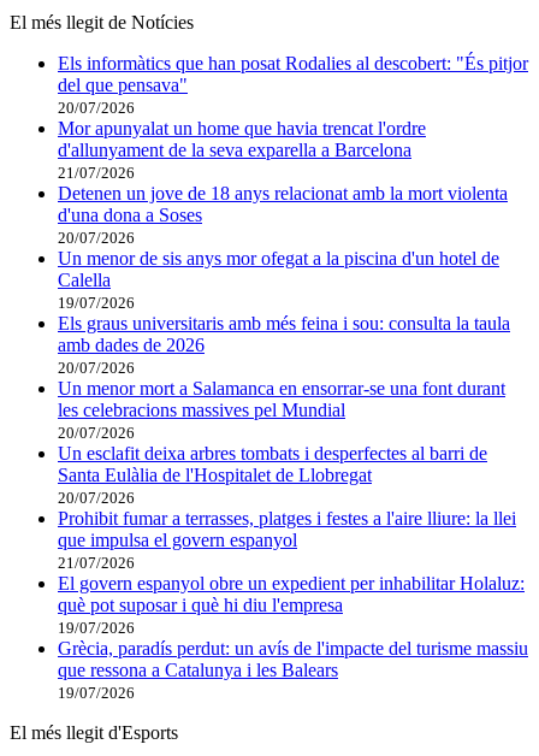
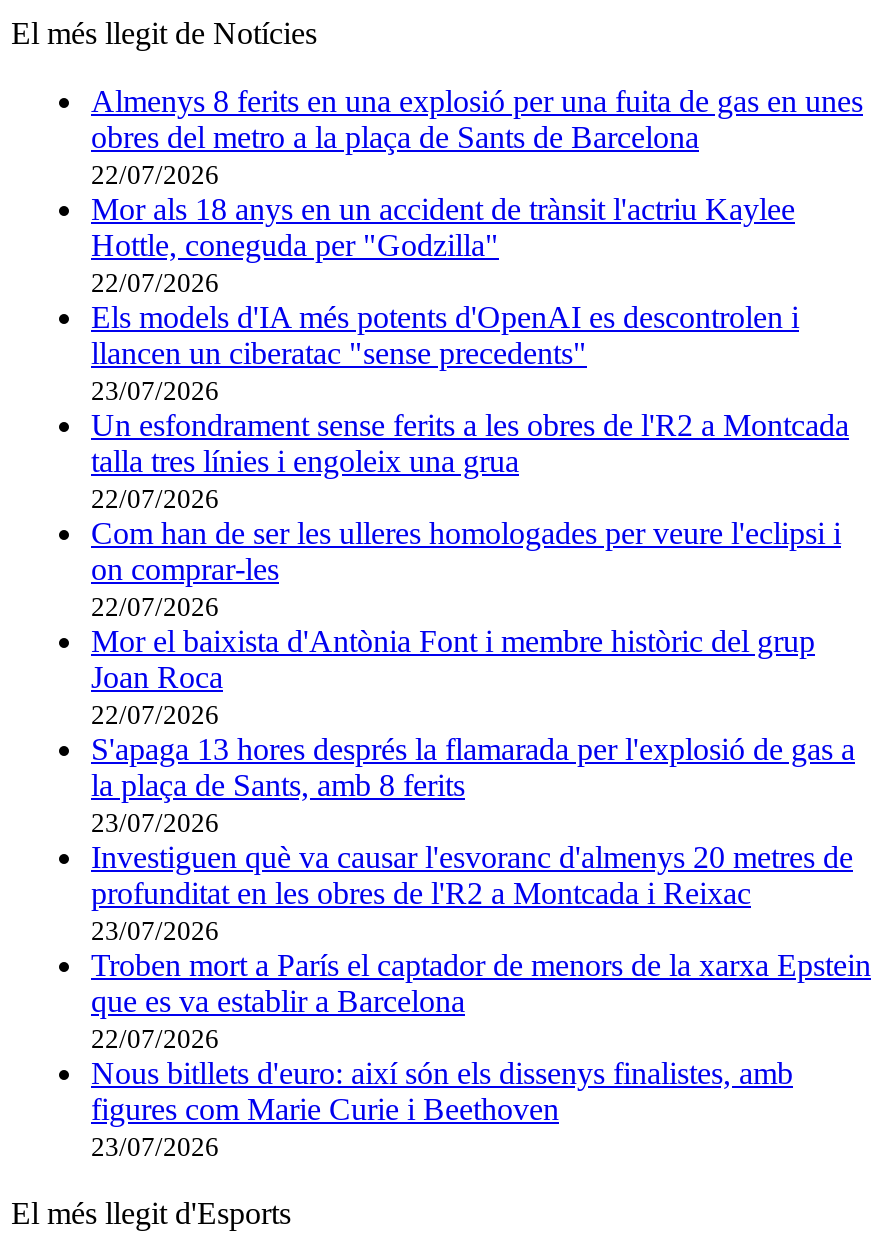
- Els informàtics que han posat Rodalies al descobert: "És pitjor
- del que pensava"
- 20/07/2026
- Mor apunyalat un home que havia trencat l'ordre
- d'allunyament de la seva exparella a Barcelona
- 21/07/2026
- Detenen un jove de 18 anys relacionat amb la mort violenta
- d'una dona a Soses
- 20/07/2026
- Un menor de sis anys mor ofegat a la piscina d'un hotel de
- Calella
- 19/07/2026
- Els graus universitaris amb més feina i sou: consulta la taula
- amb dades de 2026
- 20/07/2026
- Un menor mort a Salamanca en ensorrar-se una font durant
- les celebracions massives pel Mundial
- 20/07/2026
- Un esclafit deixa arbres tombats i desperfectes al barri de
- Santa Eulàlia de l'Hospitalet de Llobregat
- 20/07/2026
- Prohibit fumar a terrasses, platges i festes a l'aire lliure: la llei
- que impulsa el govern espanyol
- 21/07/2026
- El govern espanyol obre un expedient per inhabilitar Holaluz:
- què pot suposar i què hi diu l'empresa
- 19/07/2026
- Grècia, paradís perdut: un avís de l'impacte del turisme massiu
- que ressona a Catalunya i les Balears
- 19/07/2026
+ Almenys 8 ferits en una explosió per una fuita de gas en unes
+ obres del metro a la plaça de Sants de Barcelona
+ 22/07/2026
+ Mor als 18 anys en un accident de trànsit l'actriu Kaylee
+ Hottle, coneguda per "Godzilla"
+ 22/07/2026
+ Els models d'IA més potents d'OpenAI es descontrolen i
+ llancen un ciberatac "sense precedents"
+ 23/07/2026
+ Un esfondrament sense ferits a les obres de l'R2 a Montcada
+ talla tres línies i engoleix una grua
+ 22/07/2026
+ Com han de ser les ulleres homologades per veure l'eclipsi i
+ on comprar-les
+ 22/07/2026
+ Mor el baixista d'Antònia Font i membre històric del grup
+ Joan Roca
+ 22/07/2026
+ S'apaga 13 hores després la flamarada per l'explosió de gas a
+ la plaça de Sants, amb 8 ferits
+ 23/07/2026
+ Investiguen què va causar l'esvoranc d'almenys 20 metres de
+ profunditat en les obres de l'R2 a Montcada i Reixac
+ 23/07/2026
+ Troben mort a París el captador de menors de la xarxa Epstein
+ que es va establir a Barcelona
+ 22/07/2026
+ Nous bitllets d'euro: així són els dissenys finalistes, amb
+ figures com Marie Curie i Beethoven
+ 23/07/2026
